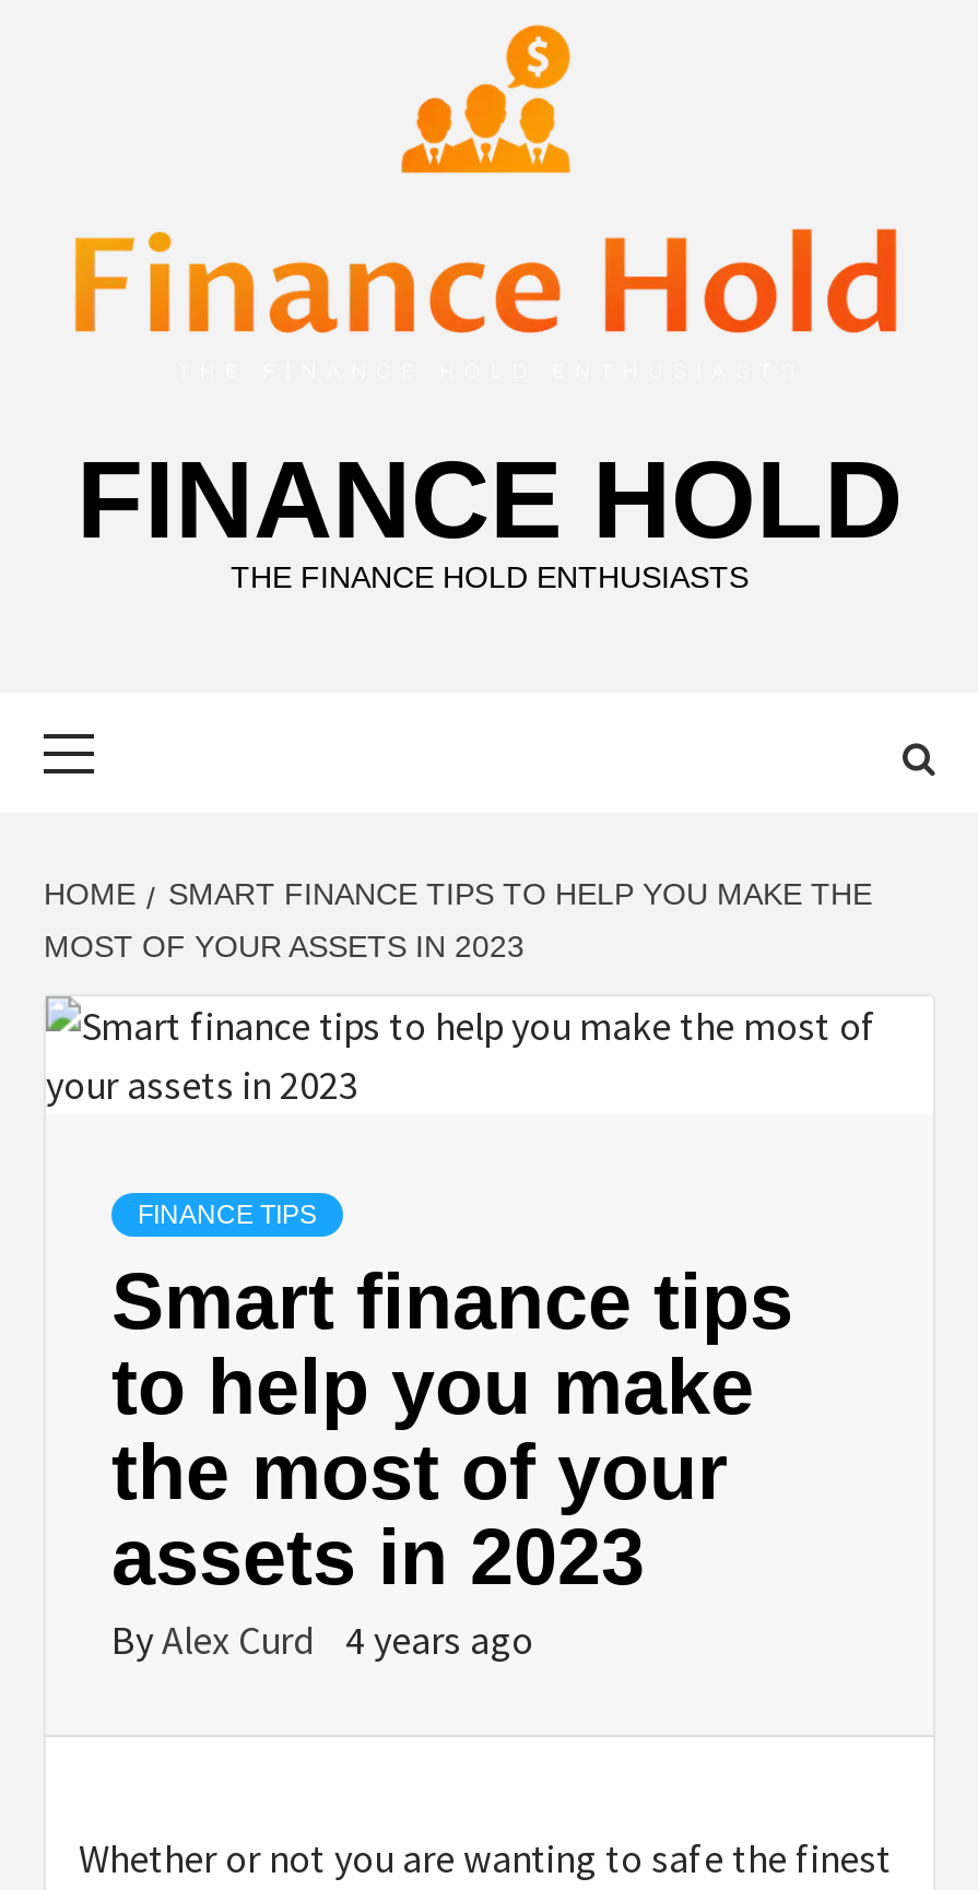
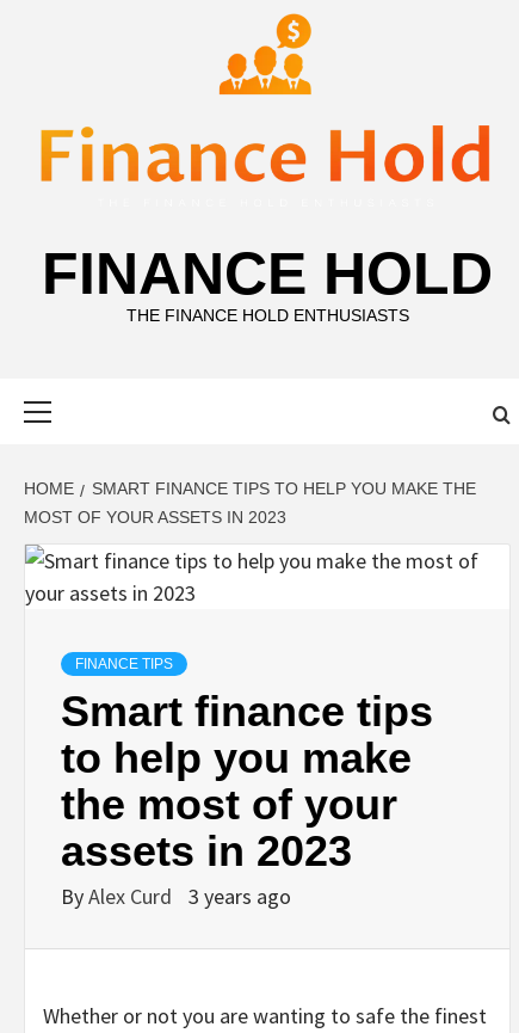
- By Alex Curd 4 years ago
+ By Alex Curd 3 years ago
